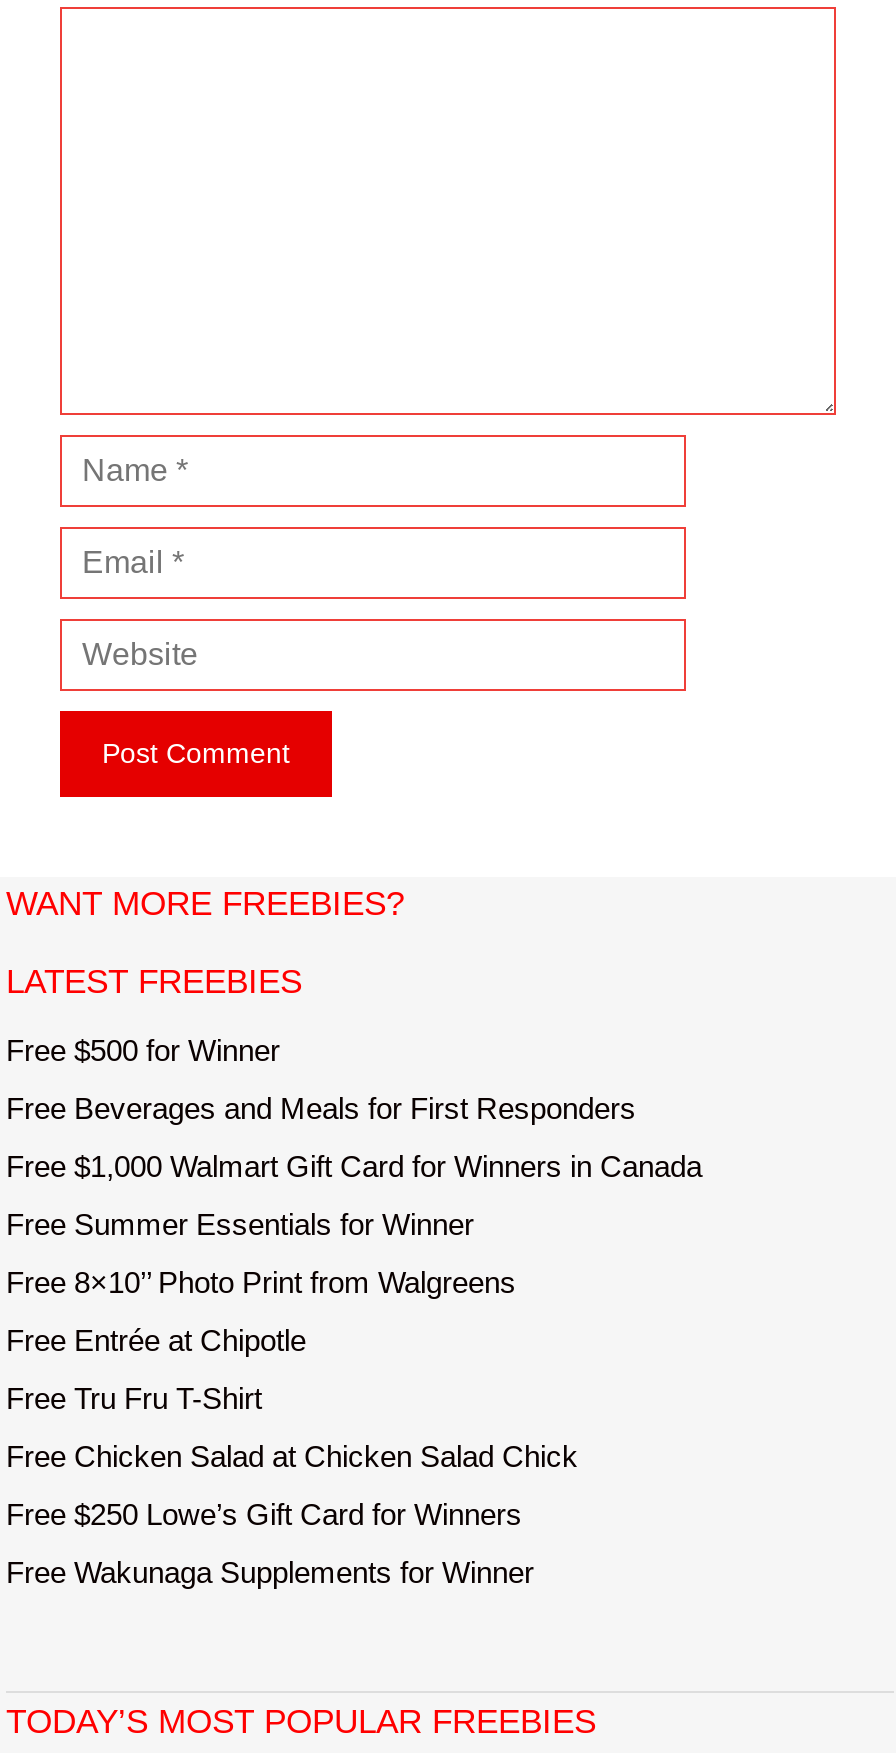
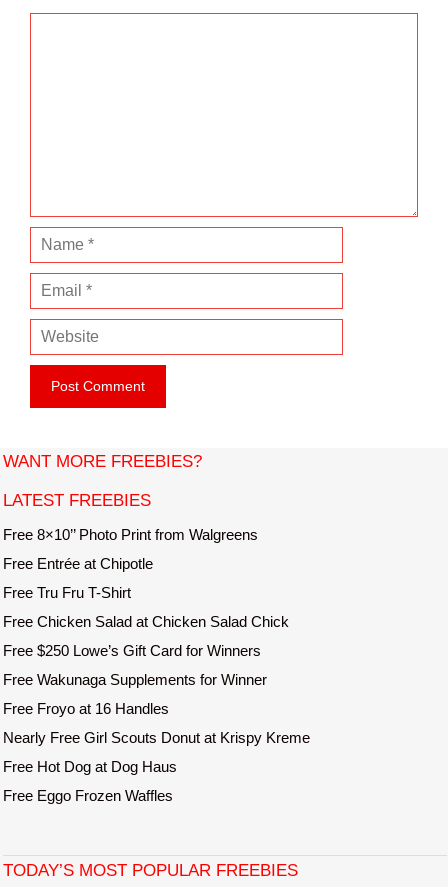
- Free $500 for Winner
- Free Beverages and Meals for First Responders
- Free $1,000 Walmart Gift Card for Winners in Canada
- Free Summer Essentials for Winner

moved up: Free 8×10’’ Photo Print from Walgreens | Free Entrée at Chipotle | Free Tru Fru T-Shirt | Free Chicken Salad at Chicken Salad Chick | Free $250 Lowe’s Gift Card for Winners | Free Wakunaga Supplements for Winner

+ Free Froyo at 16 Handles
+ Nearly Free Girl Scouts Donut at Krispy Kreme
+ Free Hot Dog at Dog Haus
+ Free Eggo Frozen Waffles
